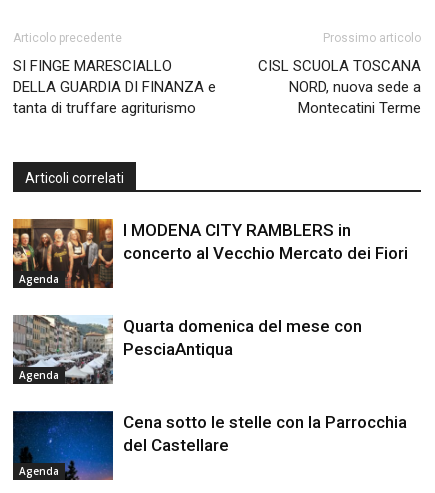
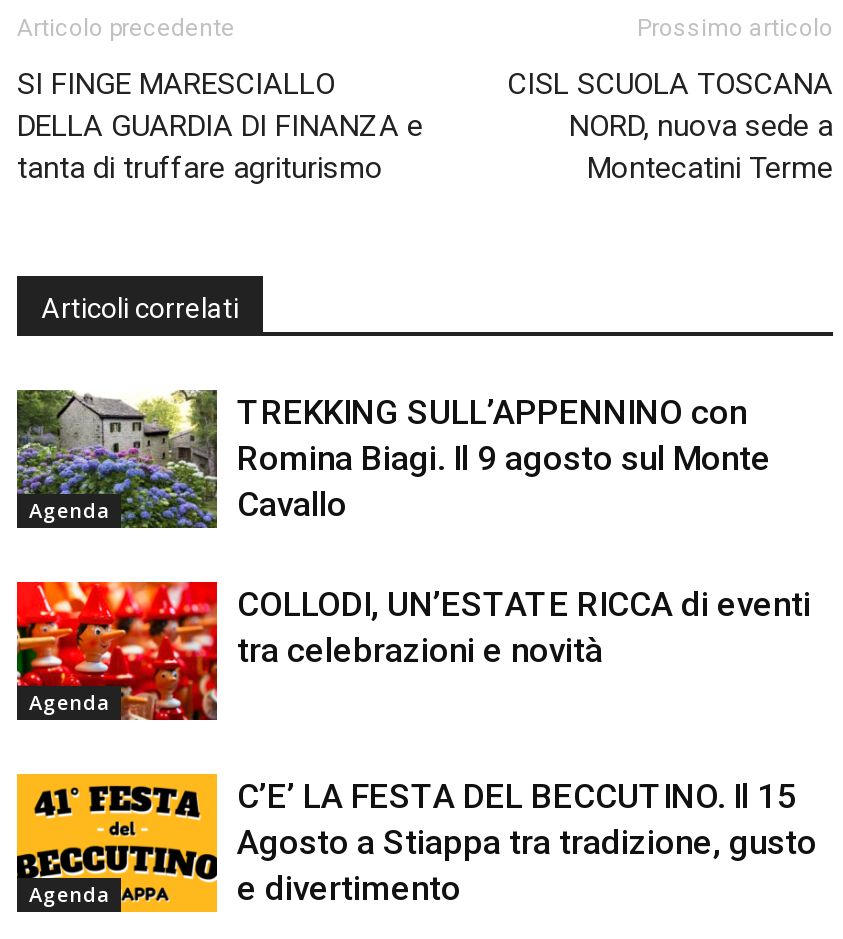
- [image]
- I MODENA CITY RAMBLERS in
- concerto al Vecchio Mercato dei Fiori
+ [image]
+ TREKKING SULL’APPENNINO con
+ Romina Biagi. Il 9 agosto sul Monte
+ Cavallo

- [image]
- Quarta domenica del mese con
- PesciaAntiqua
+ [image]
+ COLLODI, UN’ESTATE RICCA di eventi
+ tra celebrazioni e novità

- [image]
- Cena sotto le stelle con la Parrocchia
- del Castellare
+ [image]
+ C’E’ LA FESTA DEL BECCUTINO. Il 15
+ Agosto a Stiappa tra tradizione, gusto
+ e divertimento
